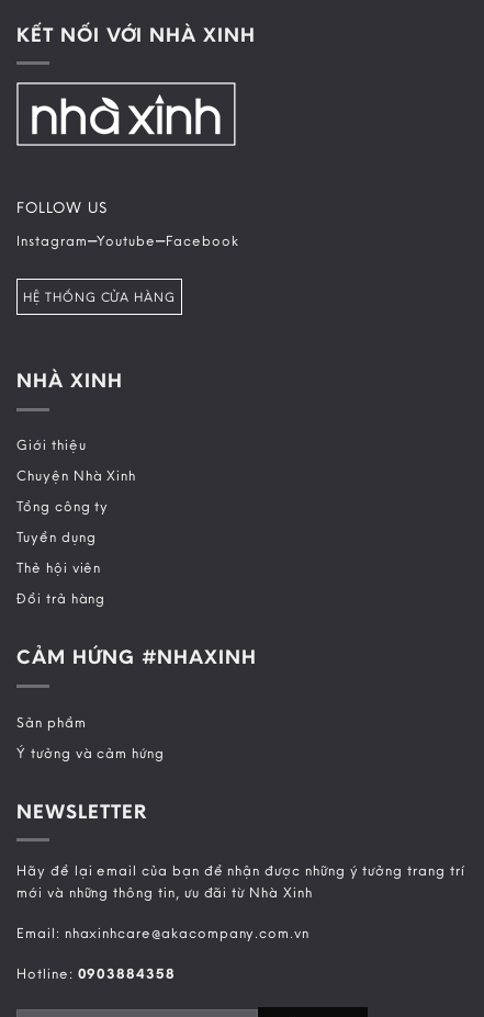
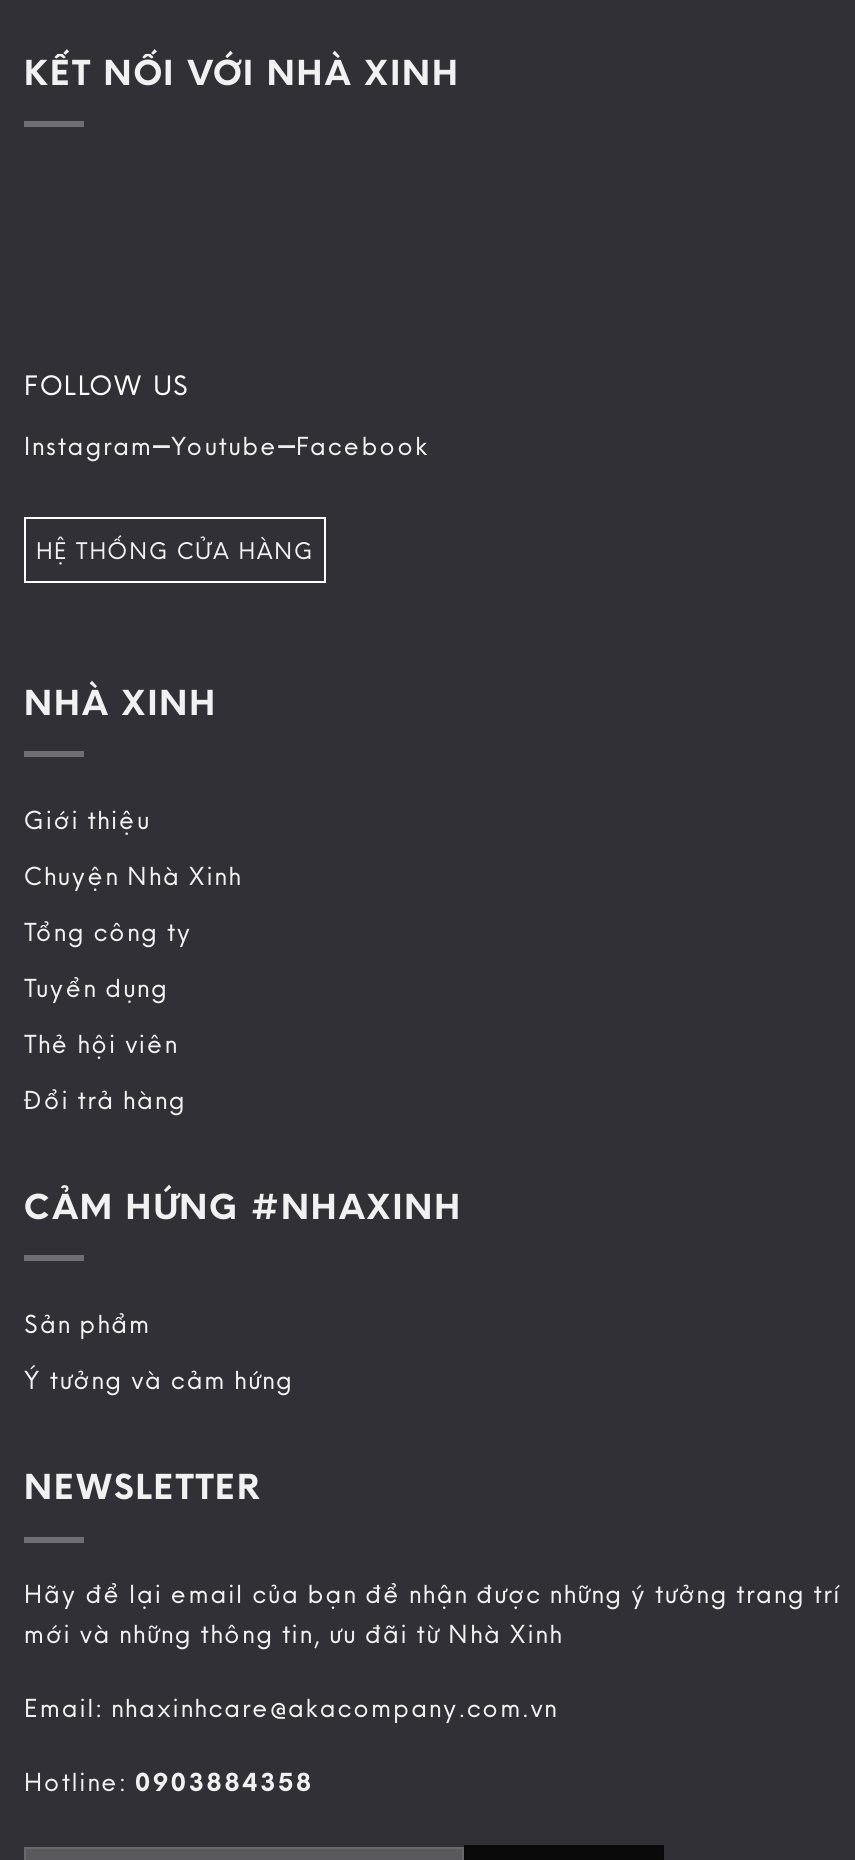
- [image]
